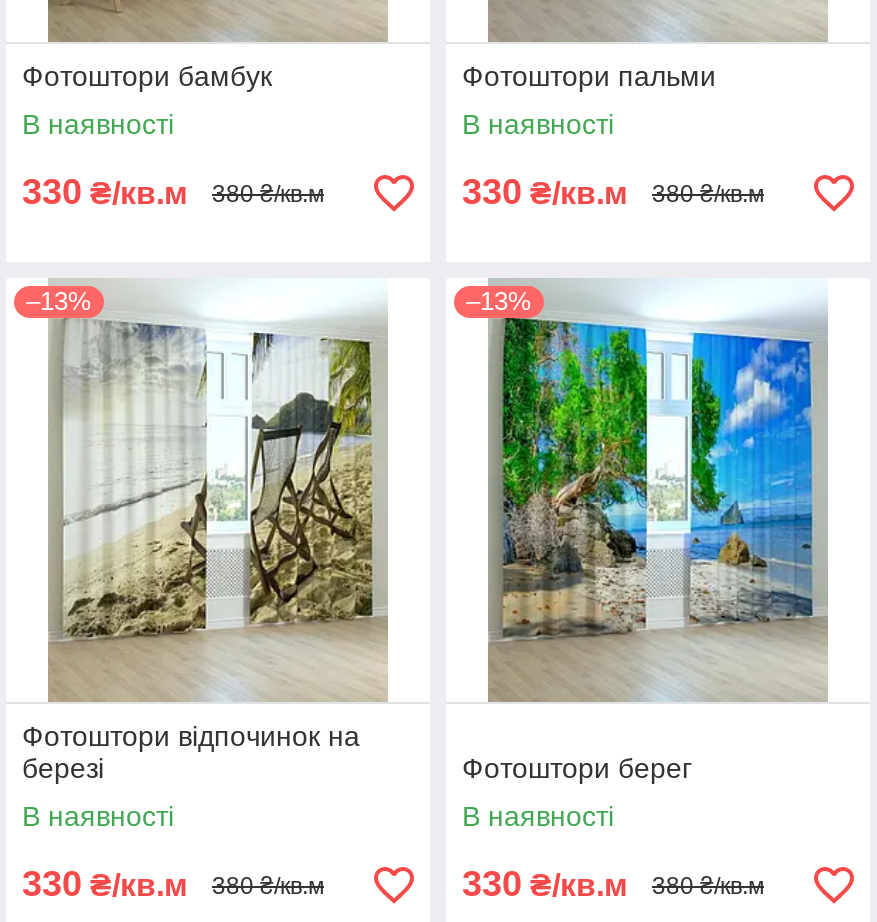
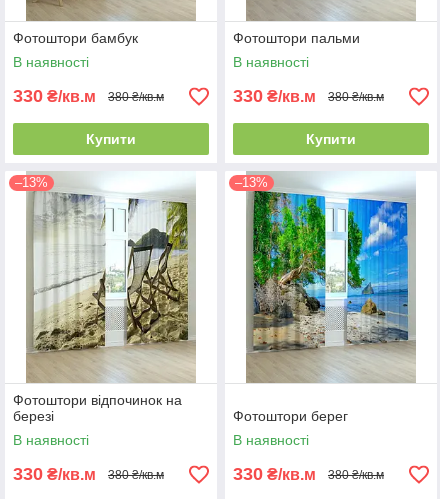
+ Купити

+ Купити
